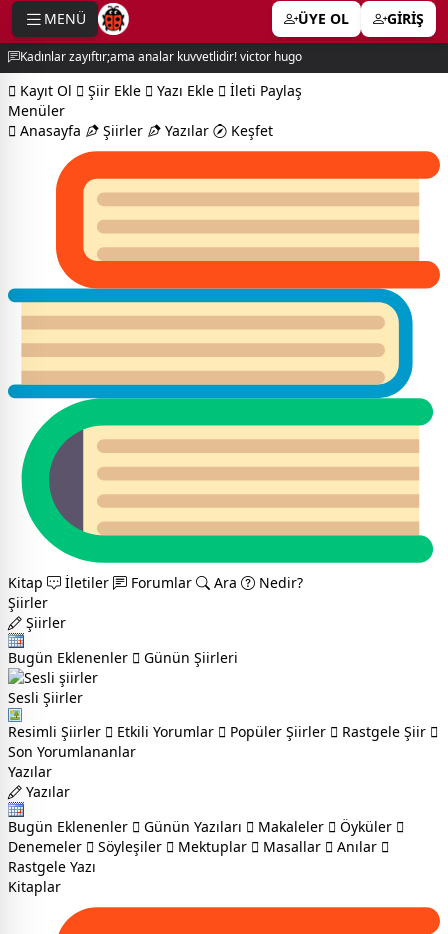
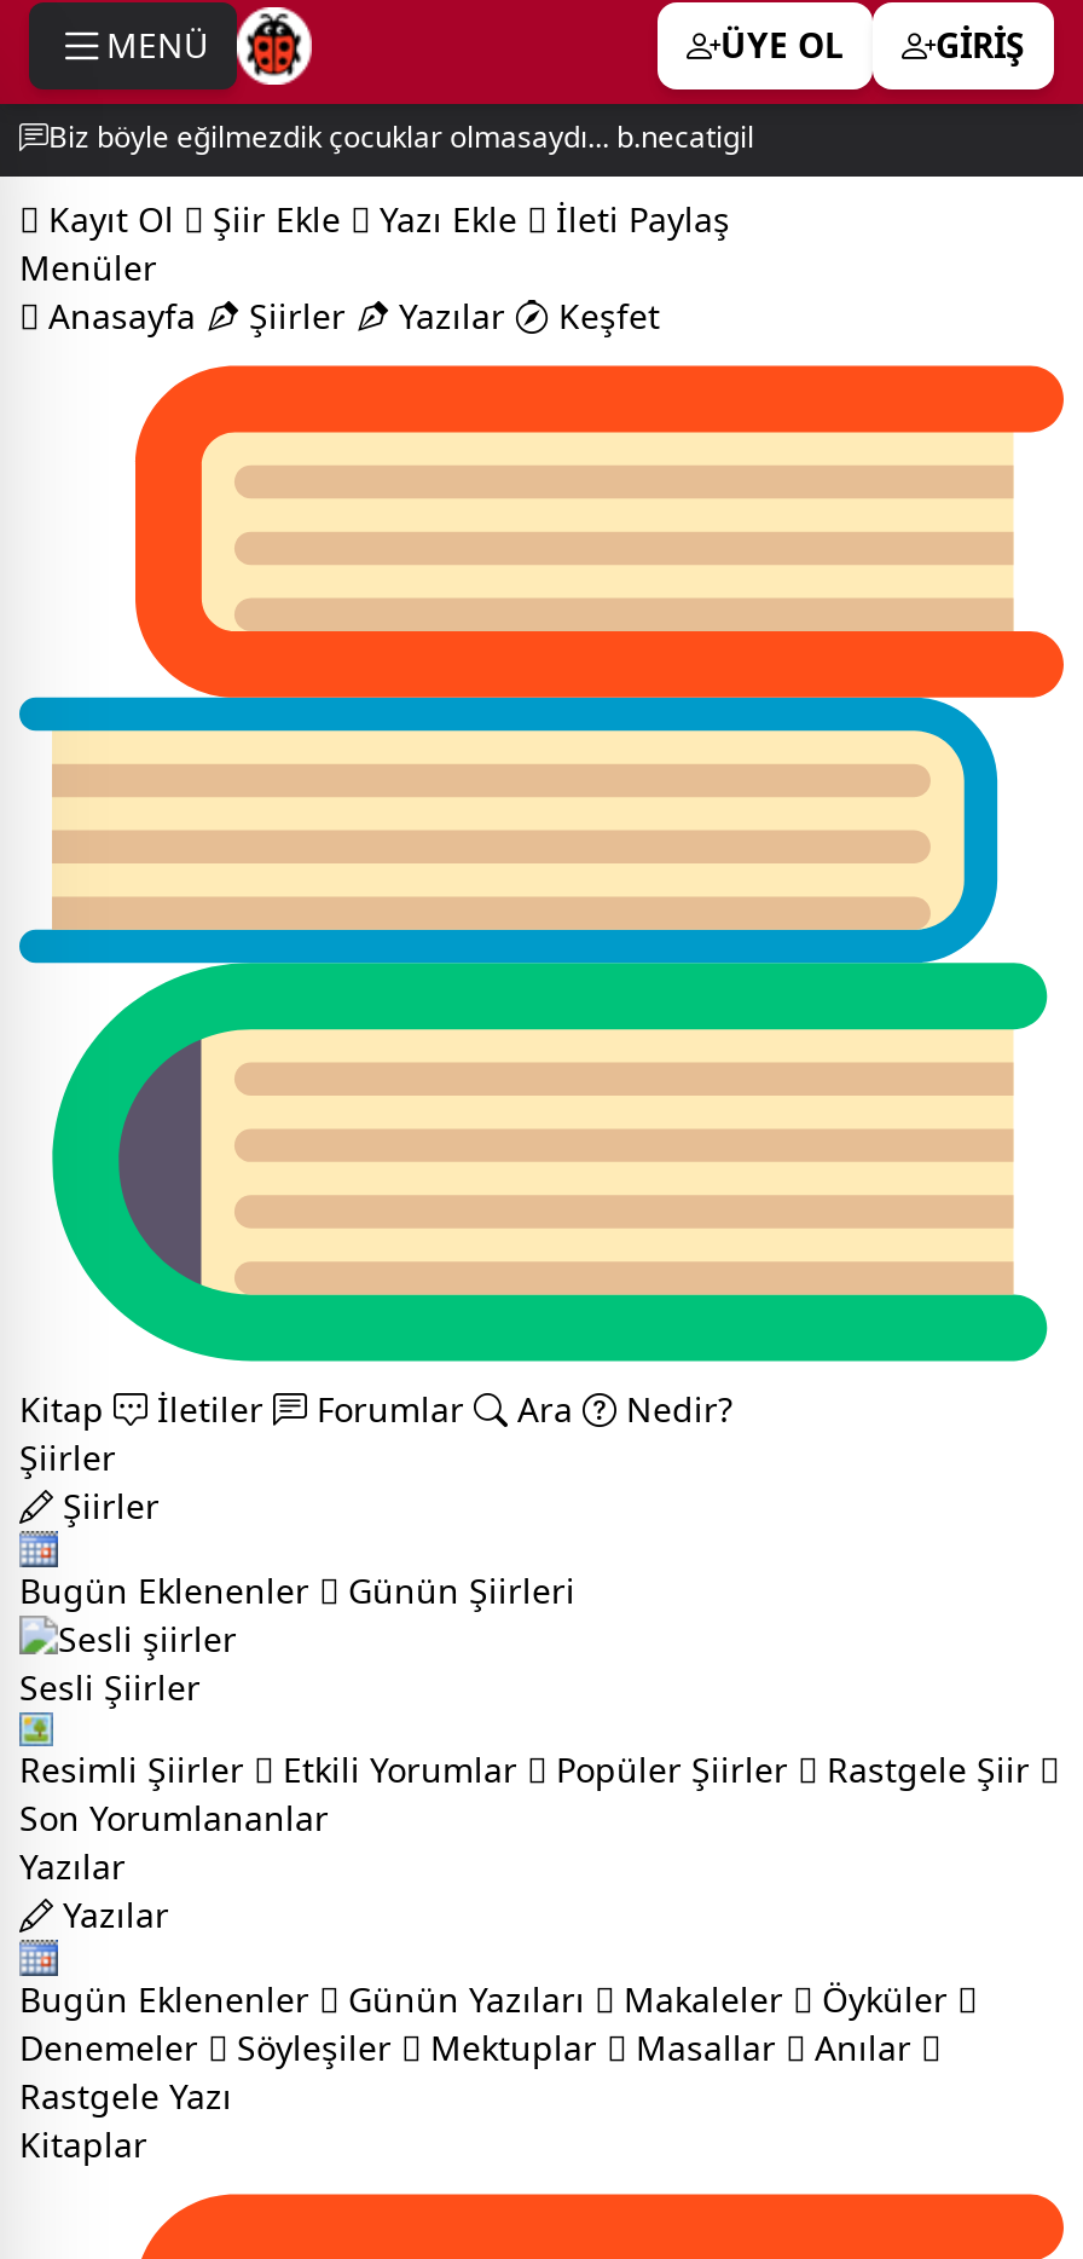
- Kadınlar zayıftır;ama analar kuvvetlidir! victor hugo
+ Biz böyle eğilmezdik çocuklar olmasaydı... b.necatigil
